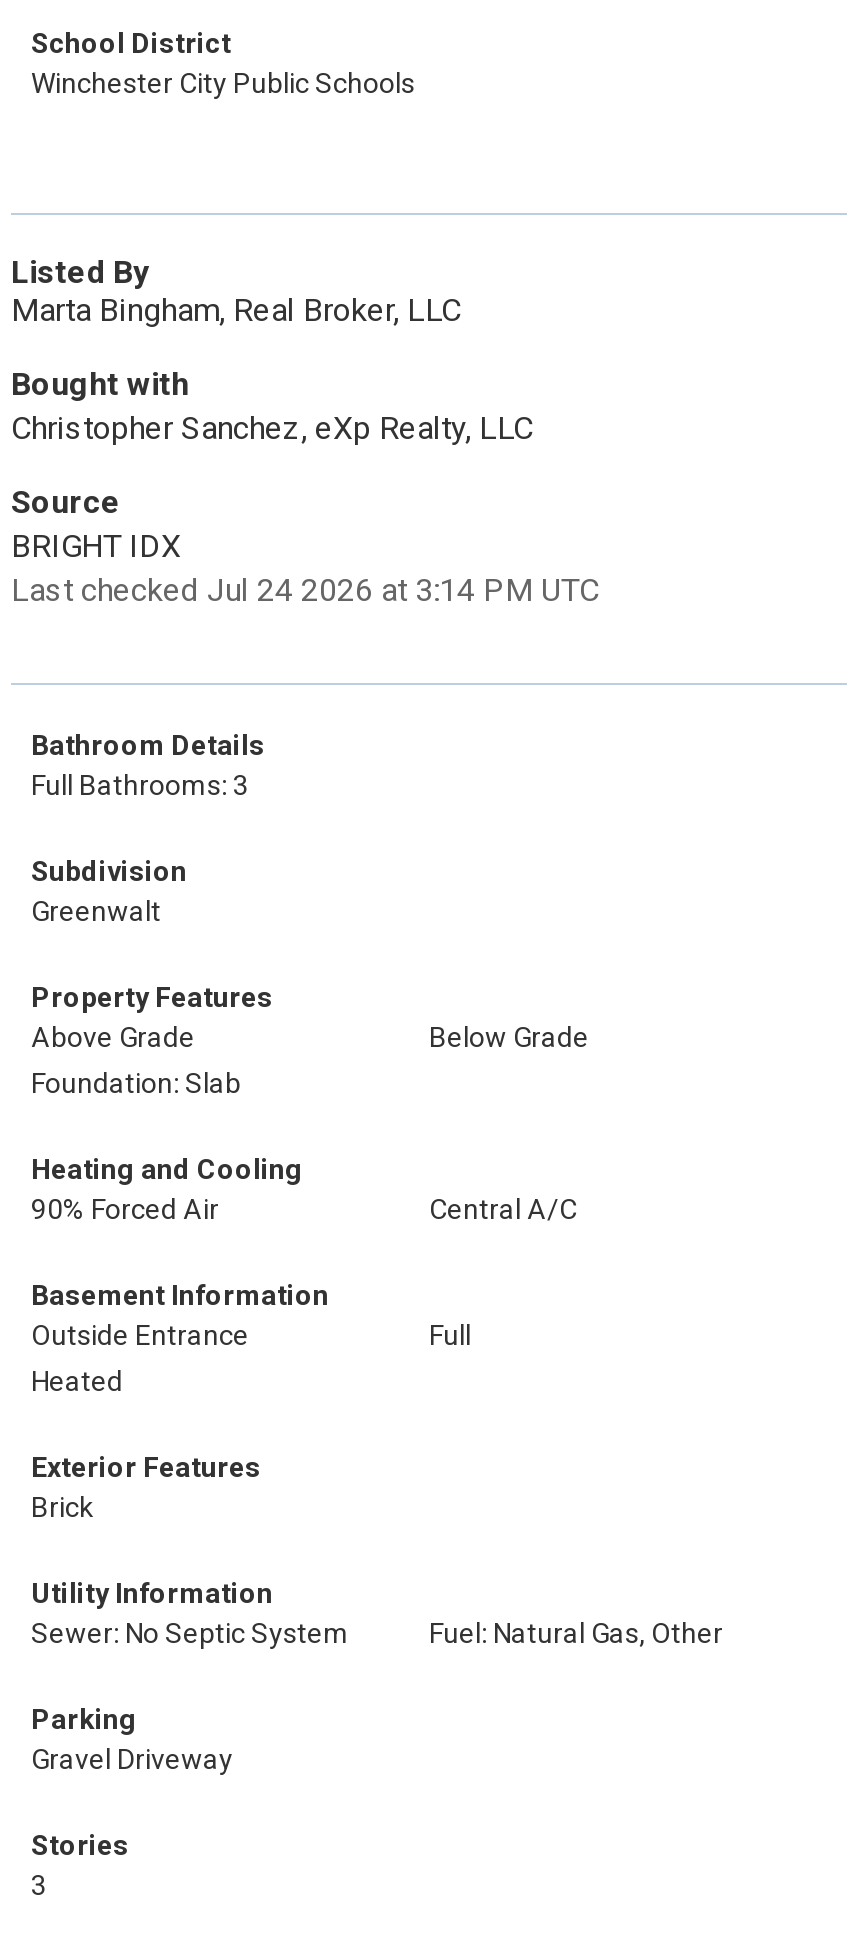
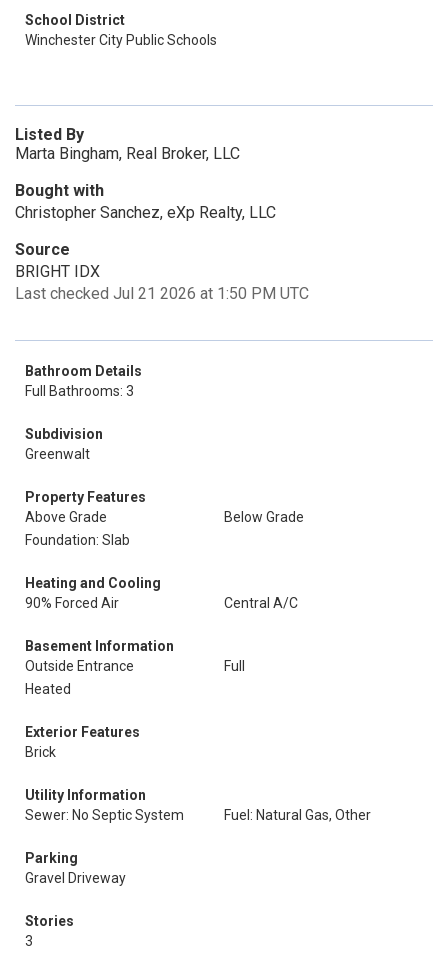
- Last checked Jul 24 2026 at 3:14 PM UTC
+ Last checked Jul 21 2026 at 1:50 PM UTC
